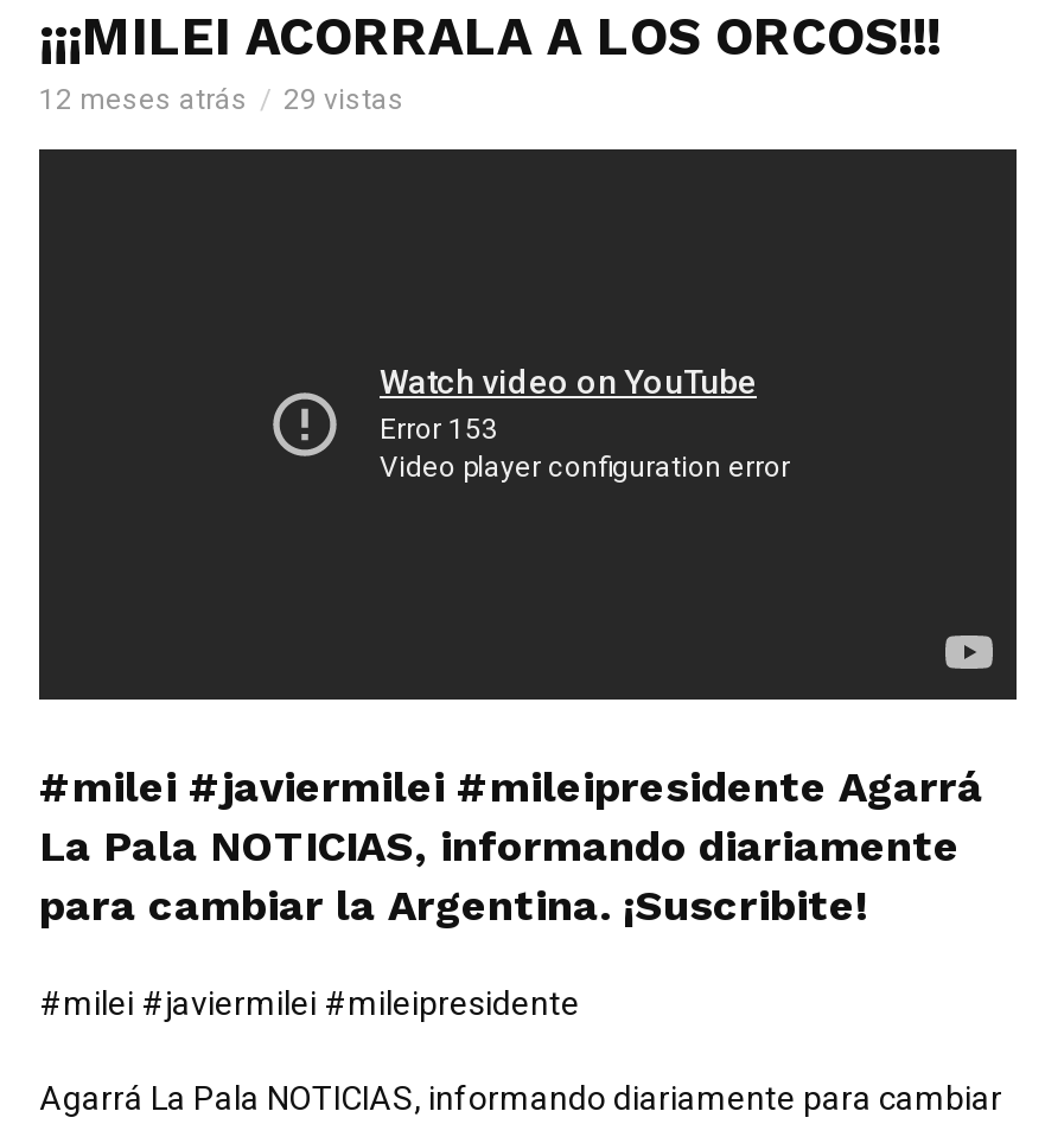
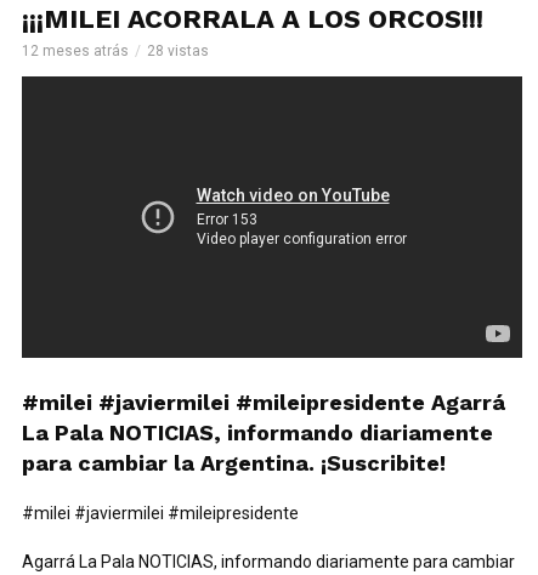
- 12 meses atrás 29 vistas
+ 12 meses atrás 28 vistas
